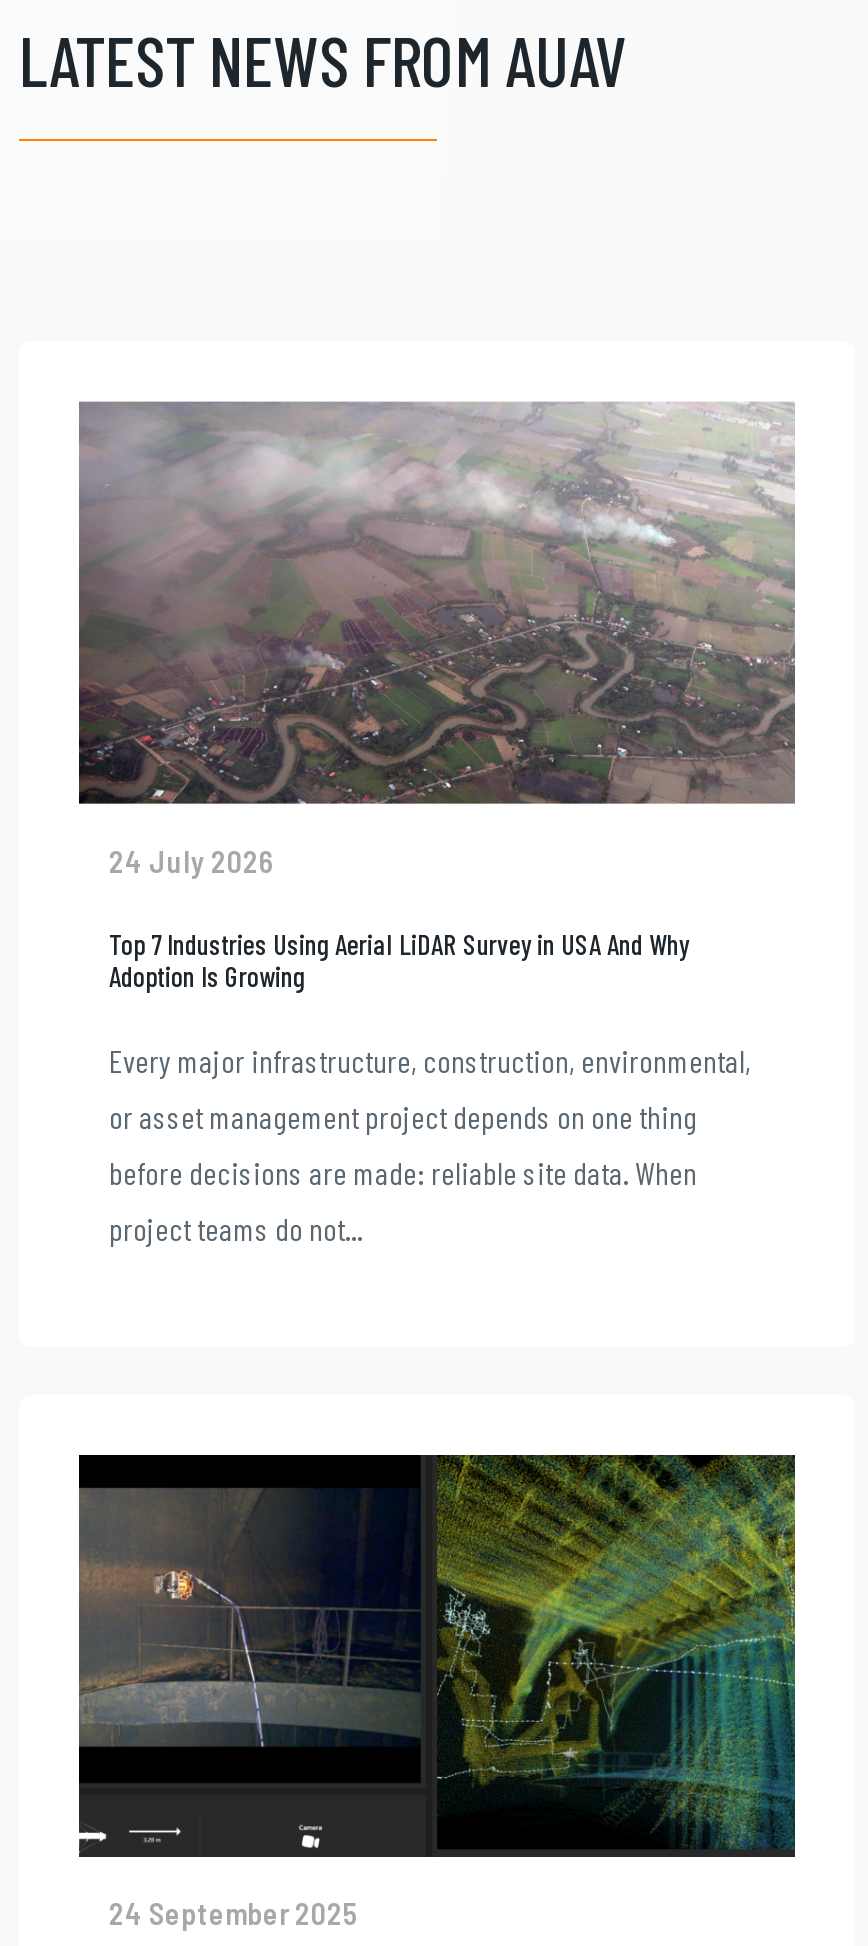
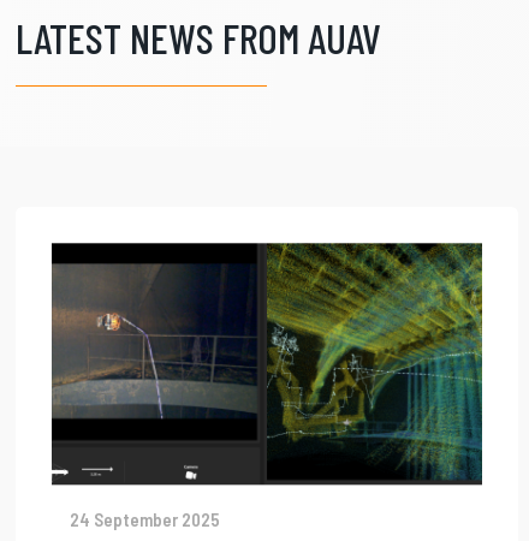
- [image]
- 24 July 2026
- Top 7 Industries Using Aerial LiDAR Survey in USA And Why
- Adoption Is Growing
- Every major infrastructure, construction, environmental,
- or asset management project depends on one thing
- before decisions are made: reliable site data. When
- project teams do not...
